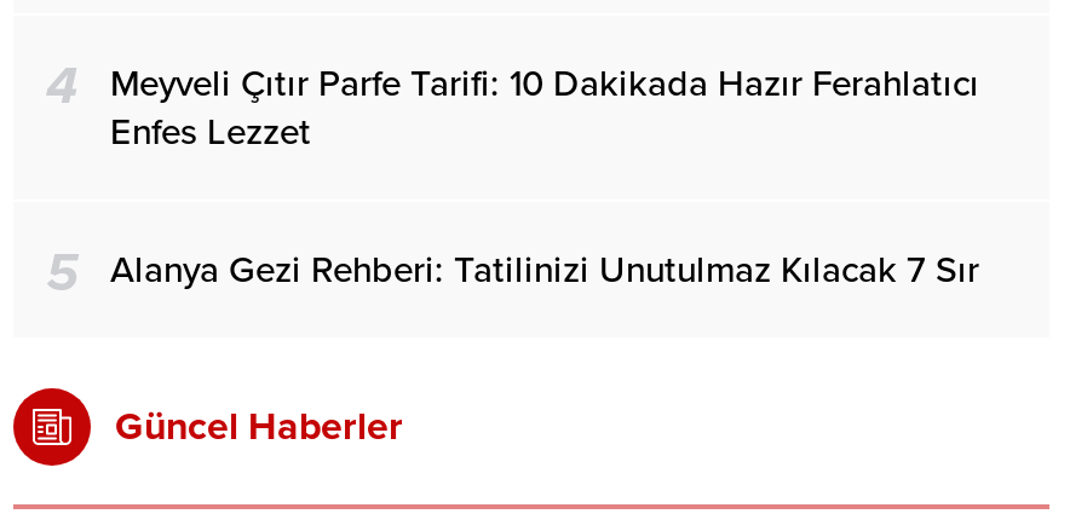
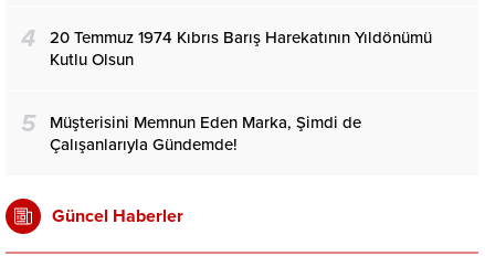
- Meyveli Çıtır Parfe Tarifi: 10 Dakikada Hazır Ferahlatıcı
- Enfes Lezzet
+ 20 Temmuz 1974 Kıbrıs Barış Harekatının Yıldönümü
+ Kutlu Olsun

- Alanya Gezi Rehberi: Tatilinizi Unutulmaz Kılacak 7 Sır
+ Müşterisini Memnun Eden Marka, Şimdi de
+ Çalışanlarıyla Gündemde!
